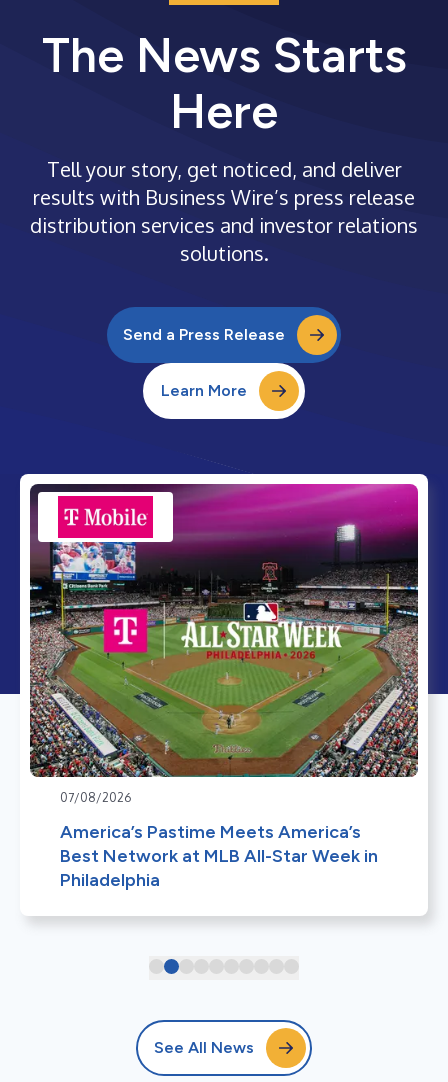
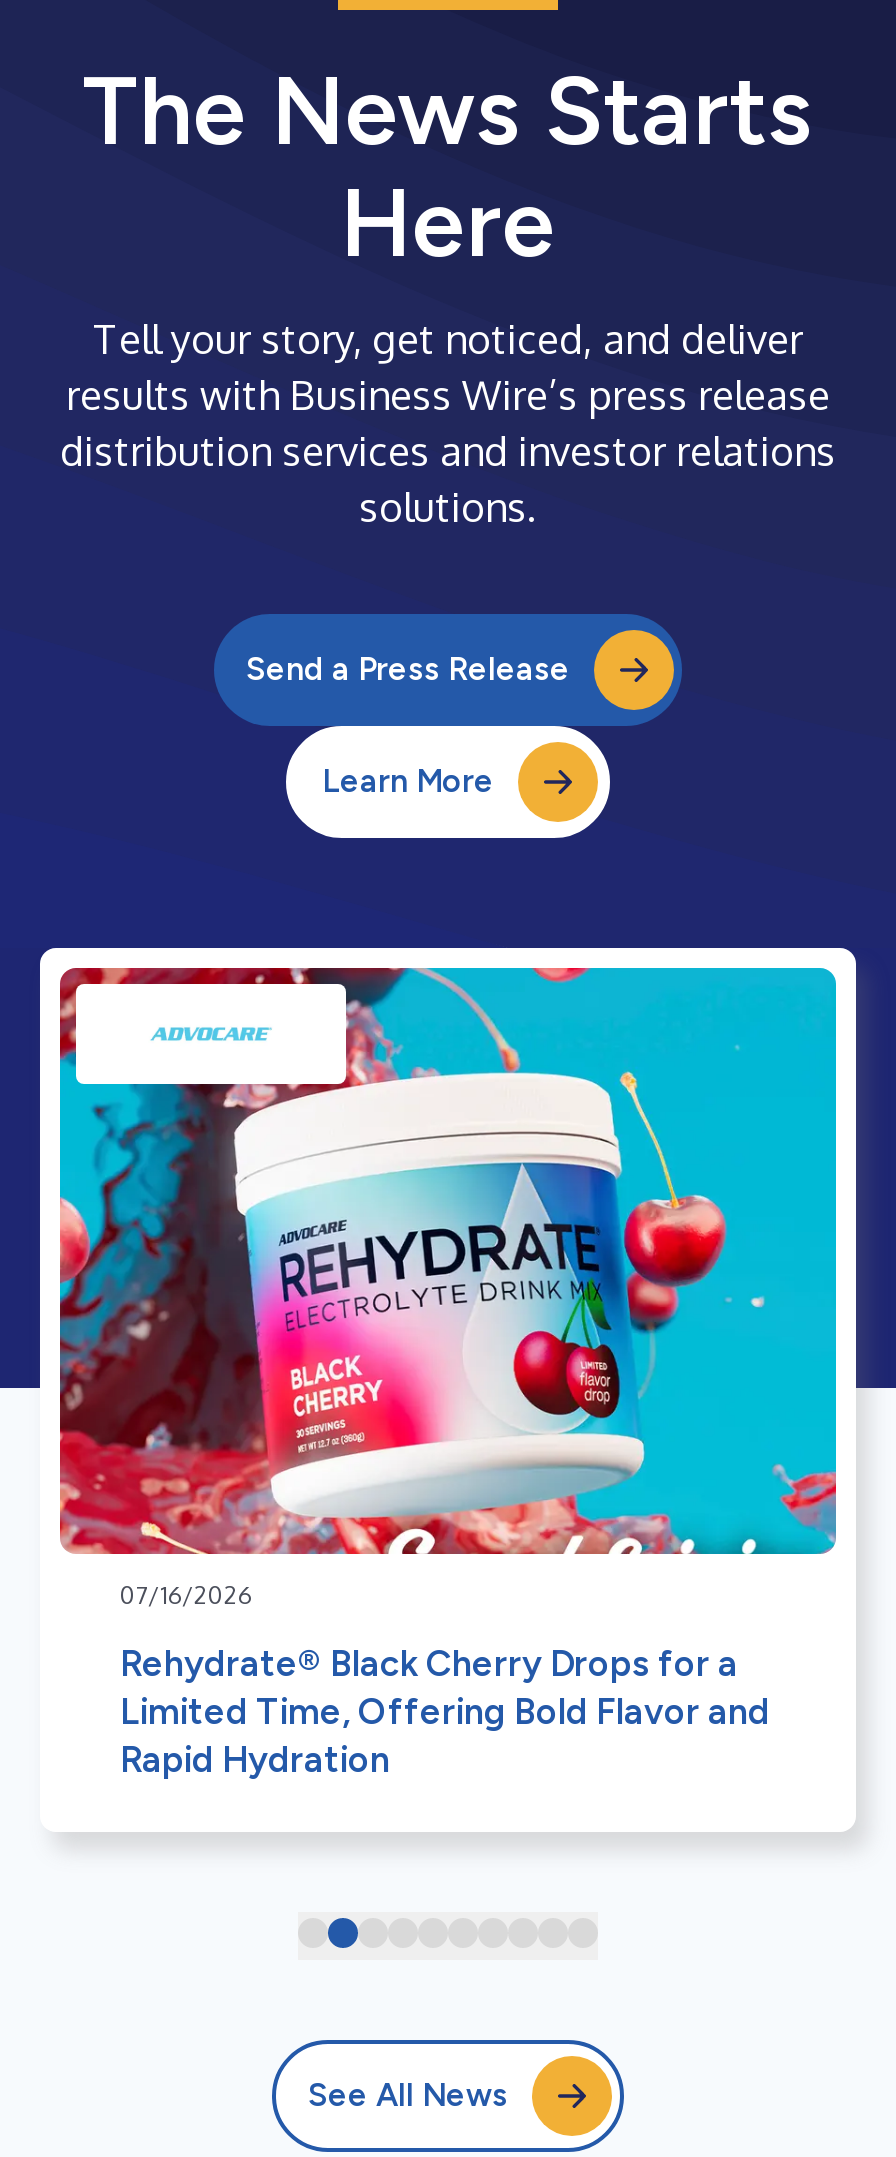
- [image]
- 07/08/2026
+ [image]
+ 07/16/2026

- America’s Pastime Meets America’s
- Best Network at MLB All-Star Week in
- Philadelphia
+ Rehydrate® Black Cherry Drops for a
+ Limited Time, Offering Bold Flavor and
+ Rapid Hydration
